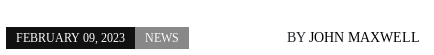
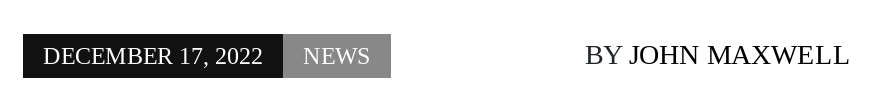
- FEBRUARY 09, 2023 NEWS
+ DECEMBER 17, 2022 NEWS
